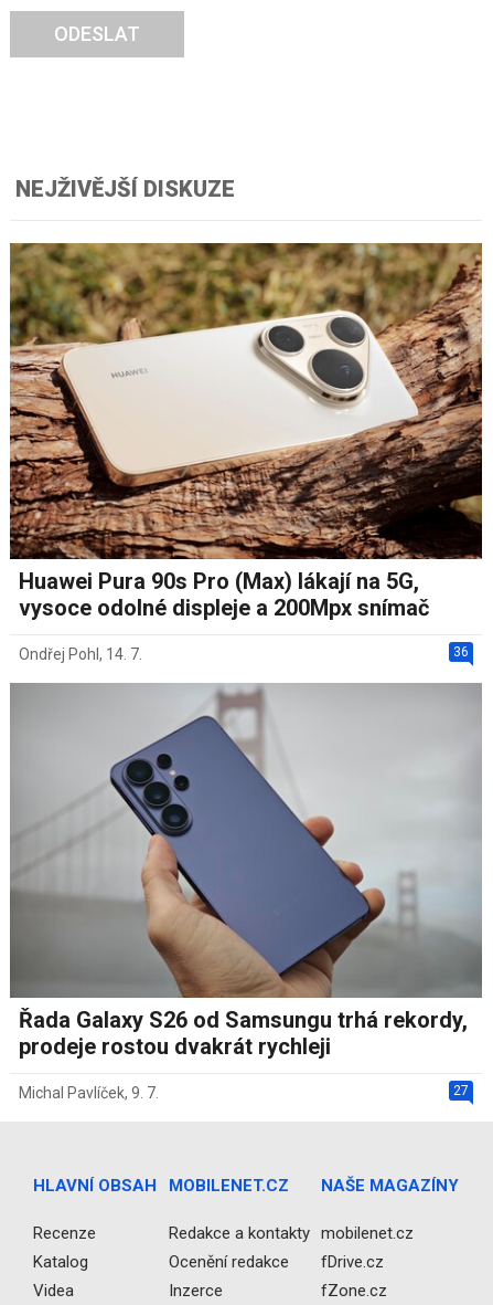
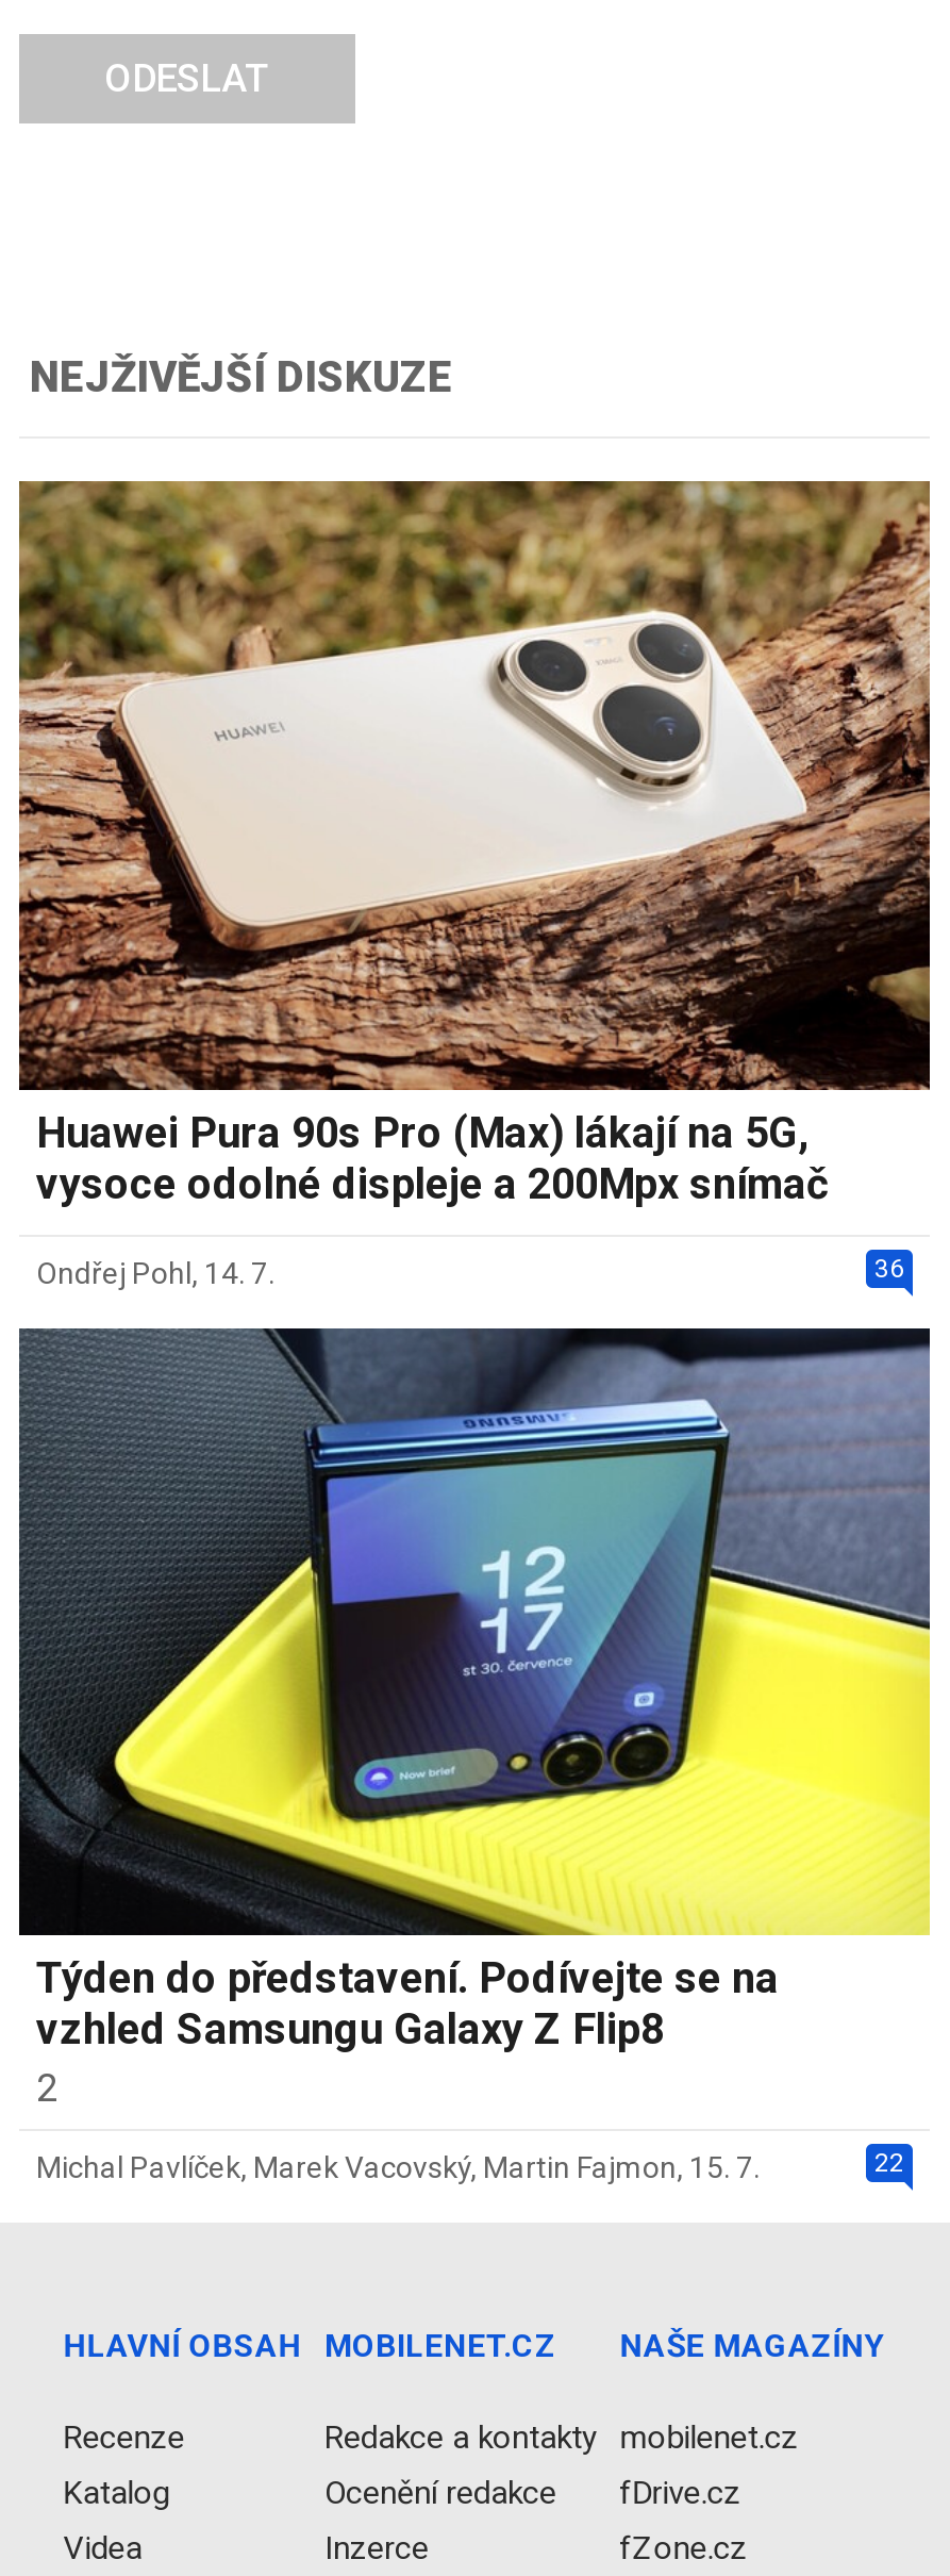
- [image]
- Řada Galaxy S26 od Samsungu trhá rekordy,
- prodeje rostou dvakrát rychleji
+ [image]
+ Týden do představení. Podívejte se na
+ vzhled Samsungu Galaxy Z Flip8
+ 2

- 27
- Michal Pavlíček, 9. 7.
+ 22
+ Michal Pavlíček, Marek Vacovský, Martin Fajmon, 15. 7.
